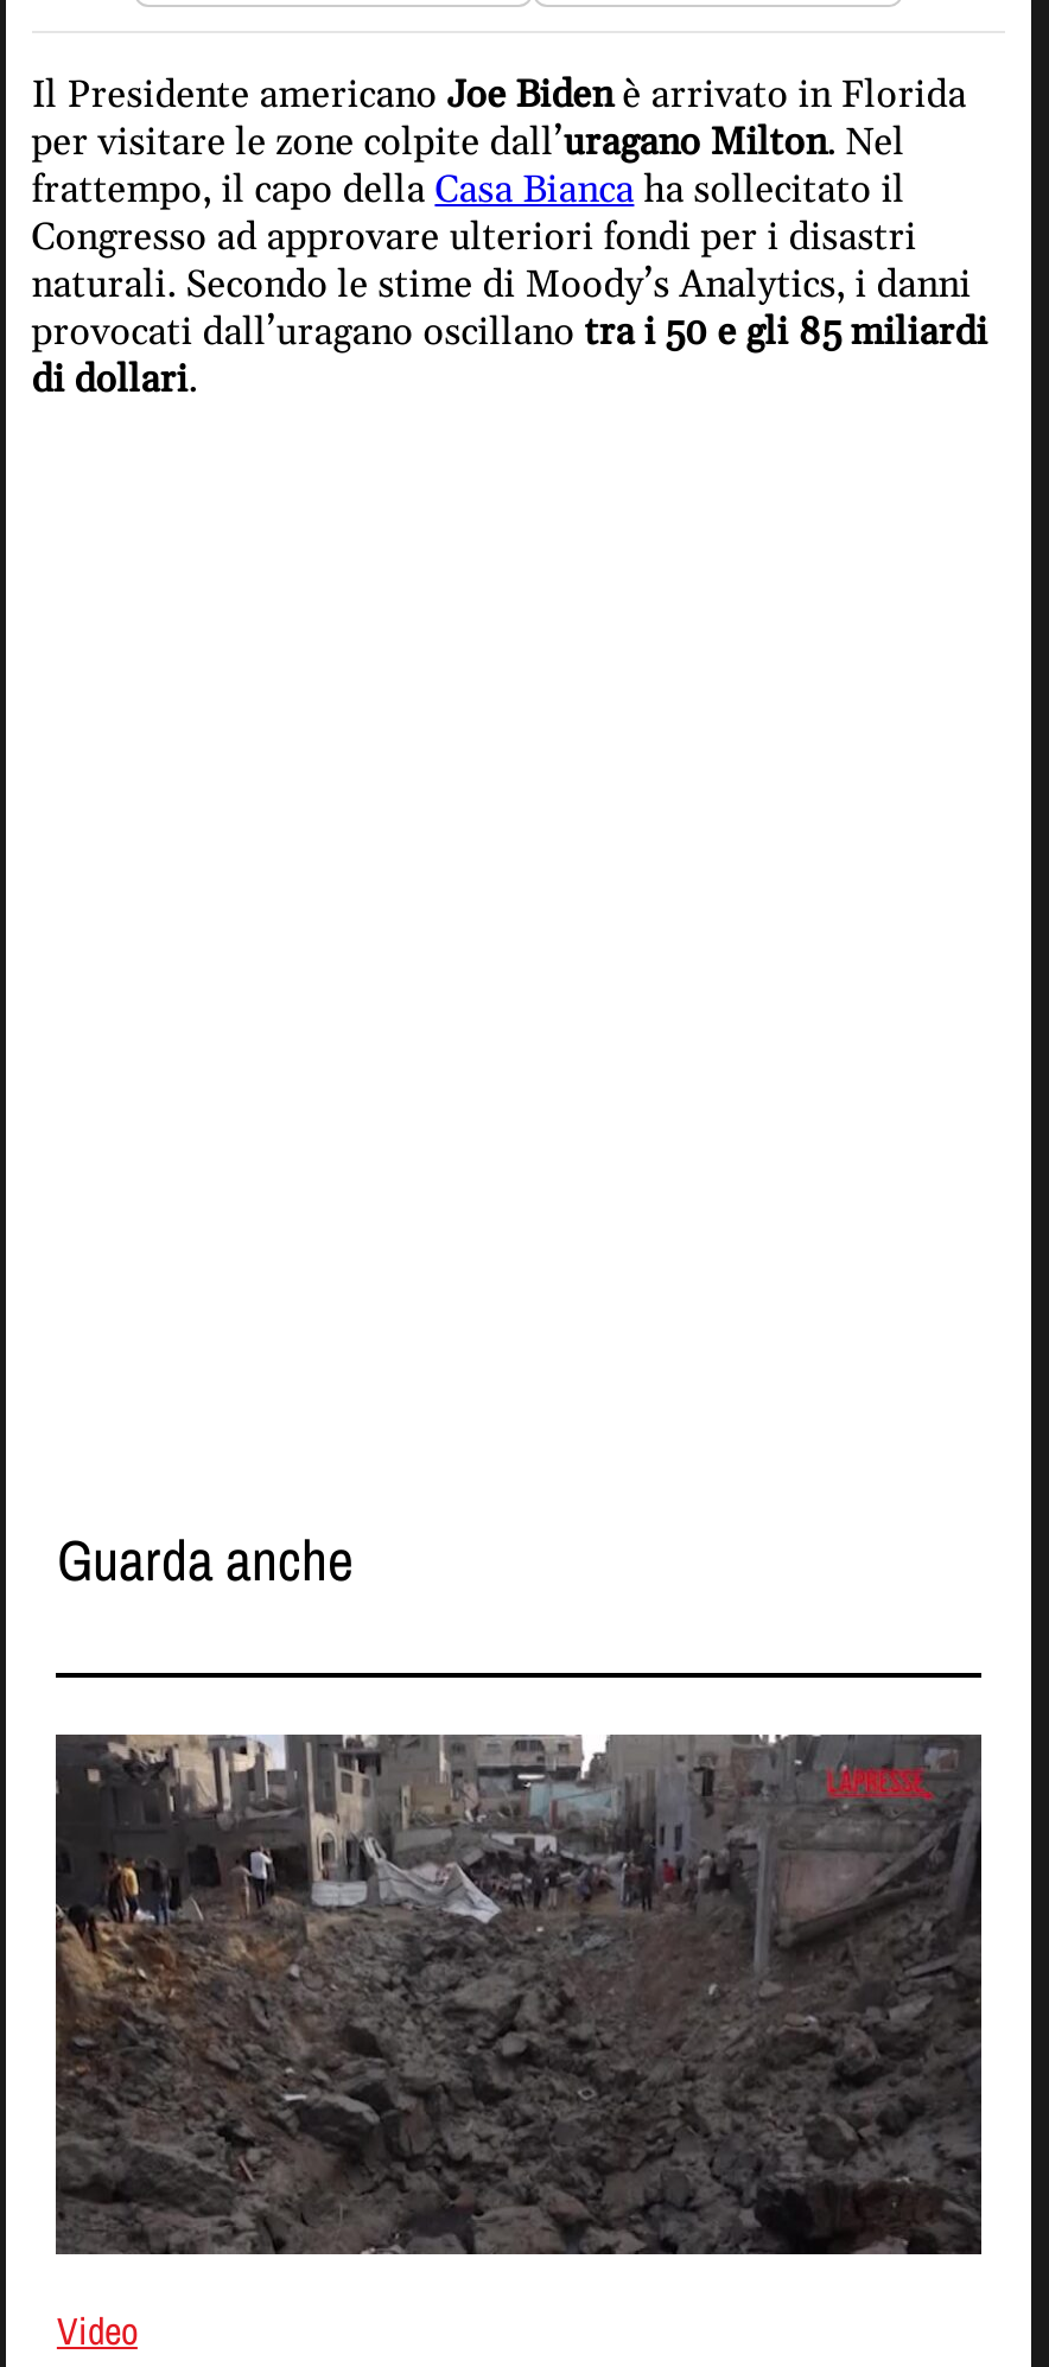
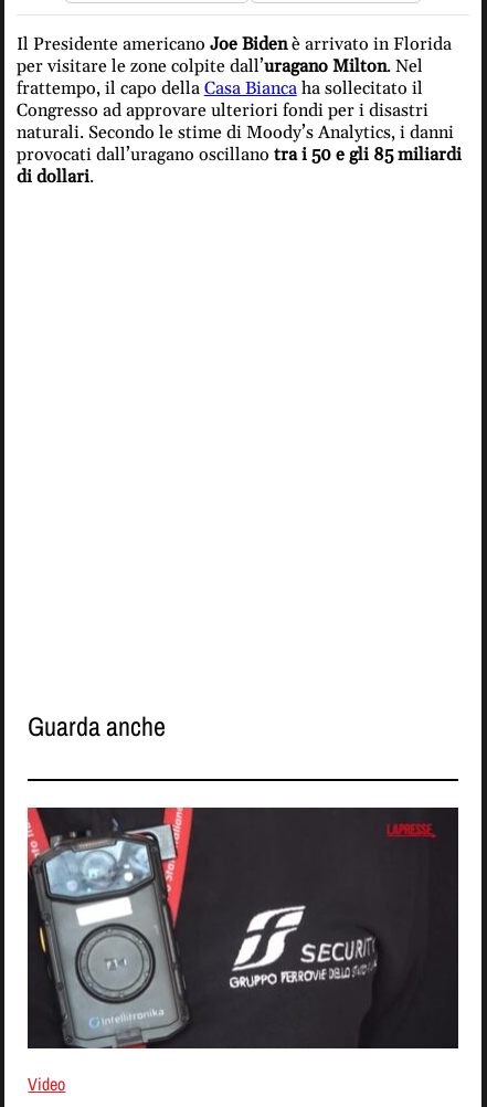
- [image]
+ [image]
